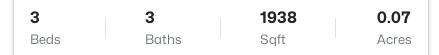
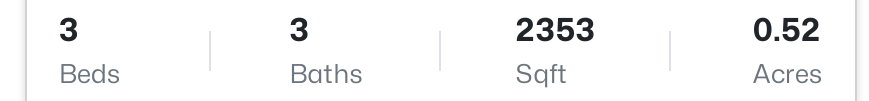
- 1938
+ 2353

- 0.07
+ 0.52
